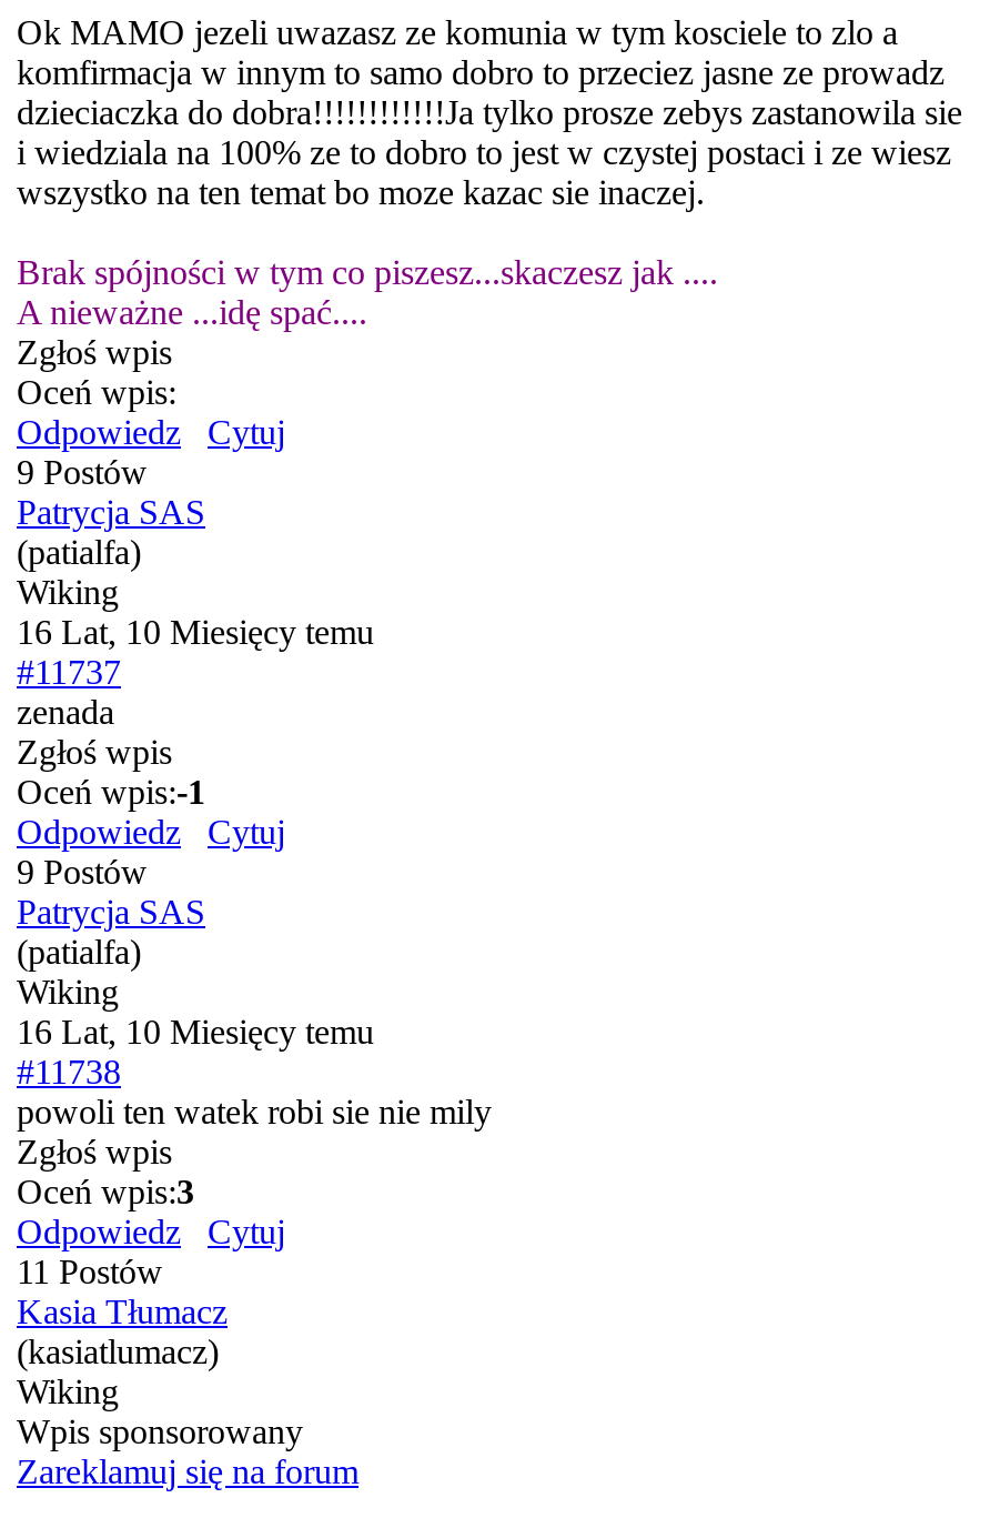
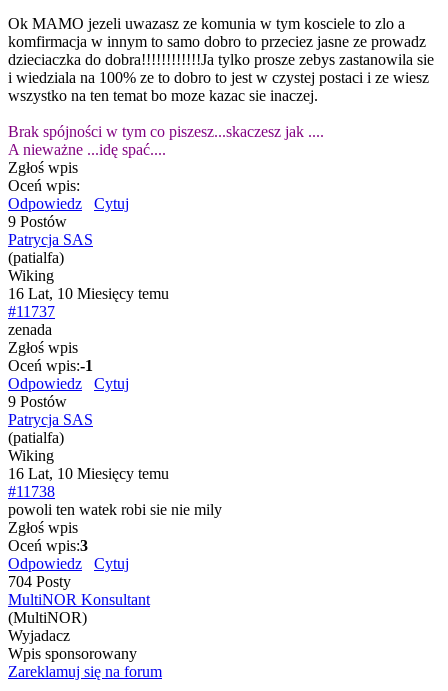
- 11 Postów
- Kasia Tłumacz
- (kasiatlumacz)
- Wiking
+ 704 Posty
+ MultiNOR Konsultant
+ (MultiNOR)
+ Wyjadacz
